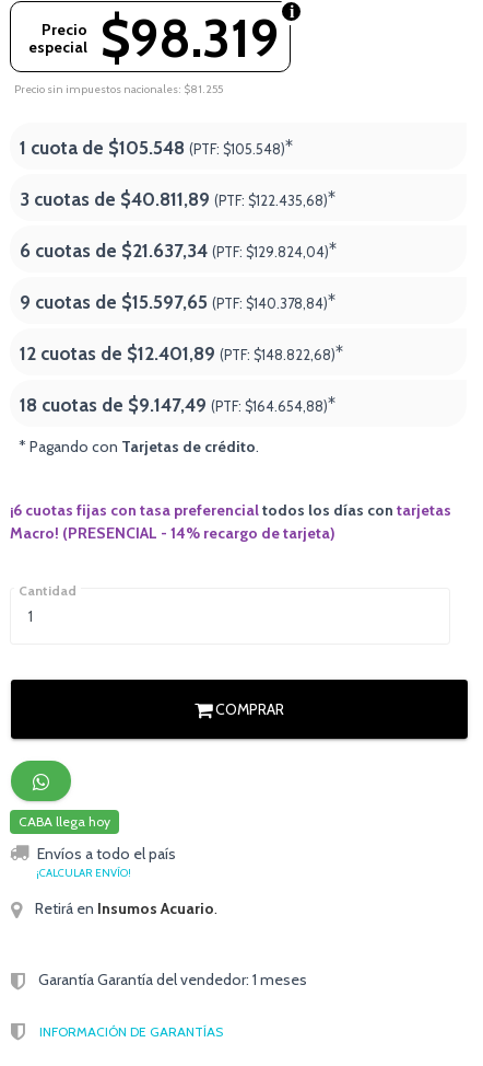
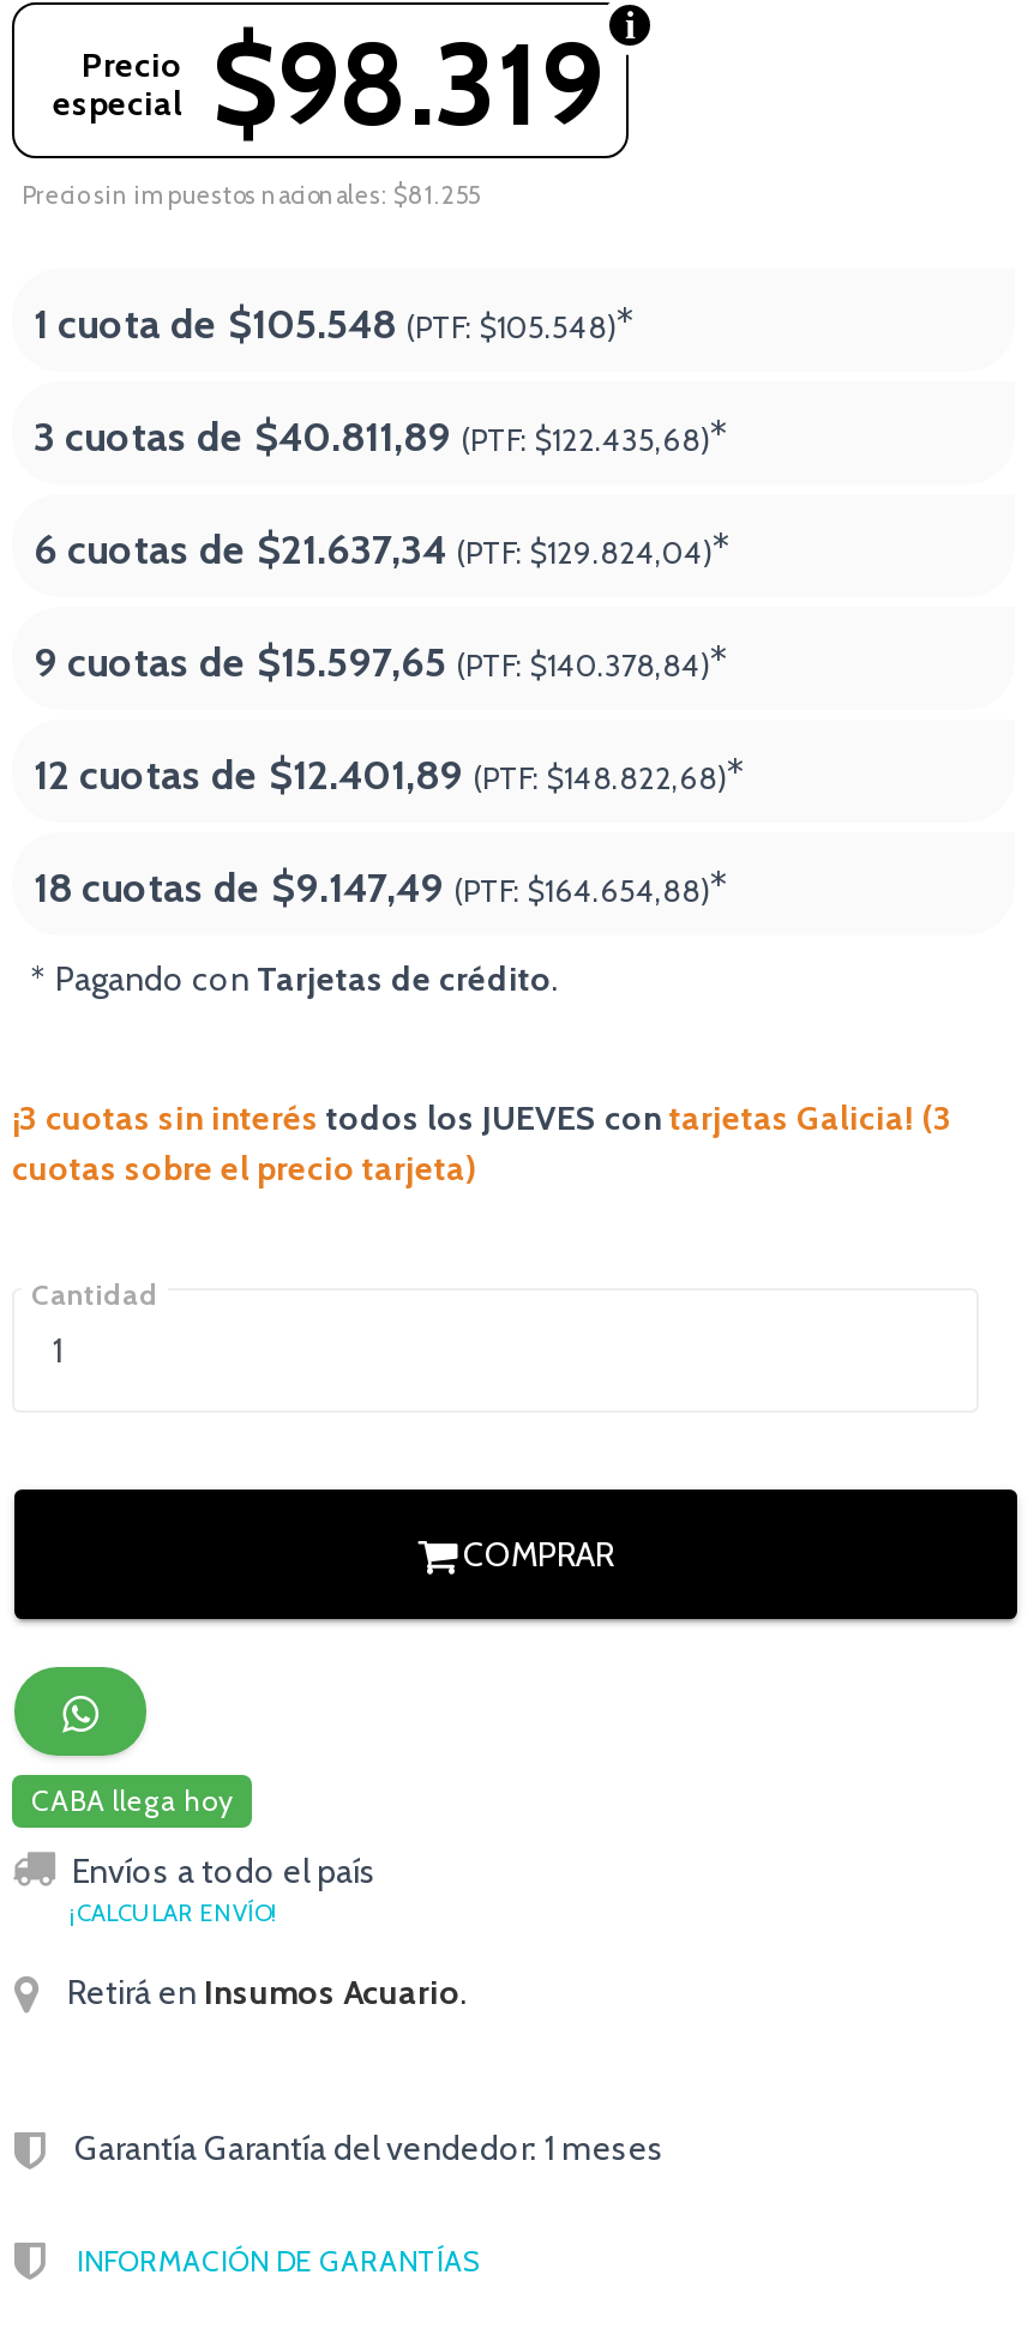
- ¡6 cuotas fijas con tasa preferencial todos los días con tarjetas
- Macro! (PRESENCIAL - 14% recargo de tarjeta)
+ ¡3 cuotas sin interés todos los JUEVES con tarjetas Galicia! (3
+ cuotas sobre el precio tarjeta)
